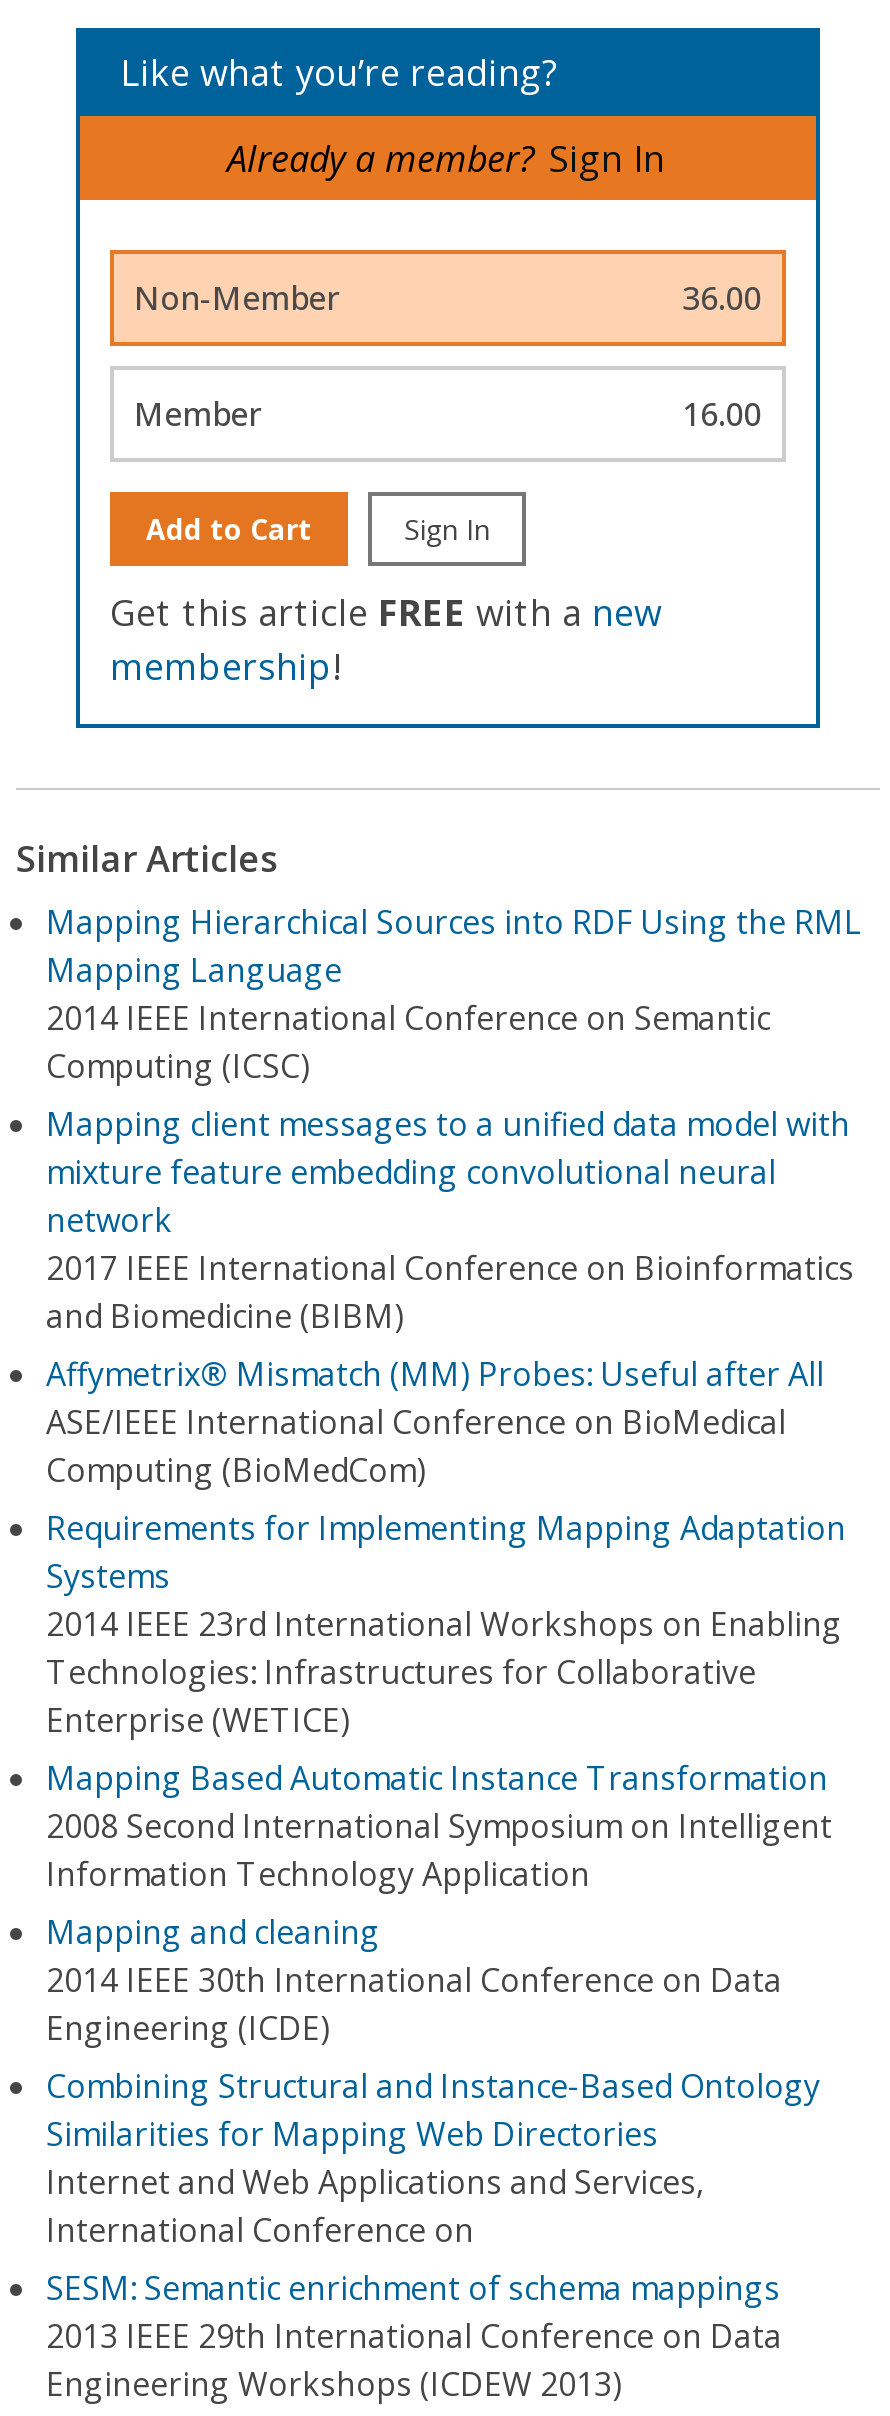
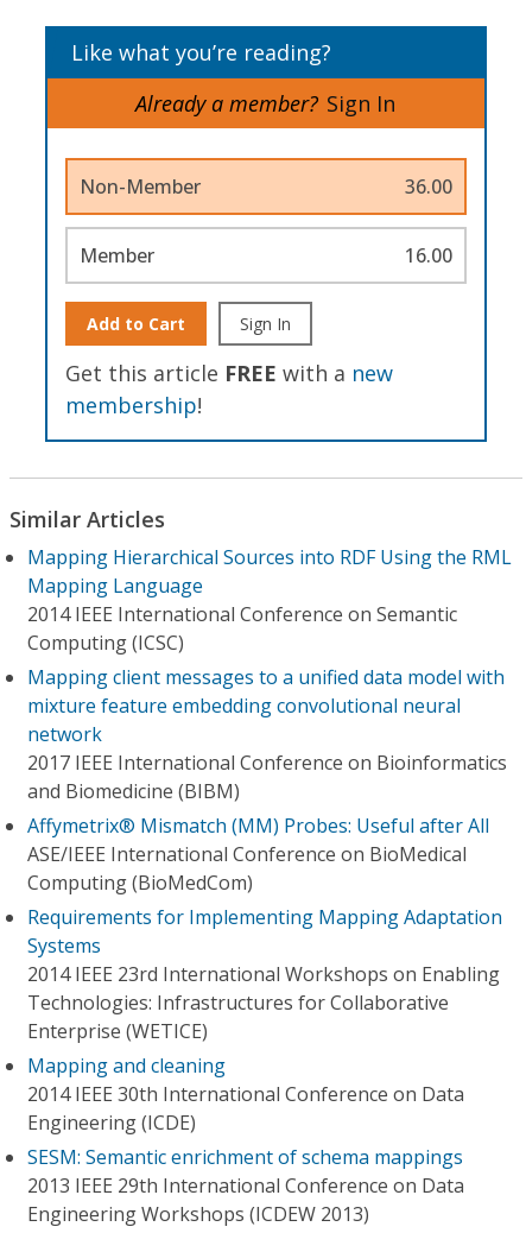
- Mapping Based Automatic Instance Transformation
- 2008 Second International Symposium on Intelligent
- Information Technology Application

- Combining Structural and Instance-Based Ontology
- Similarities for Mapping Web Directories
- Internet and Web Applications and Services,
- International Conference on
